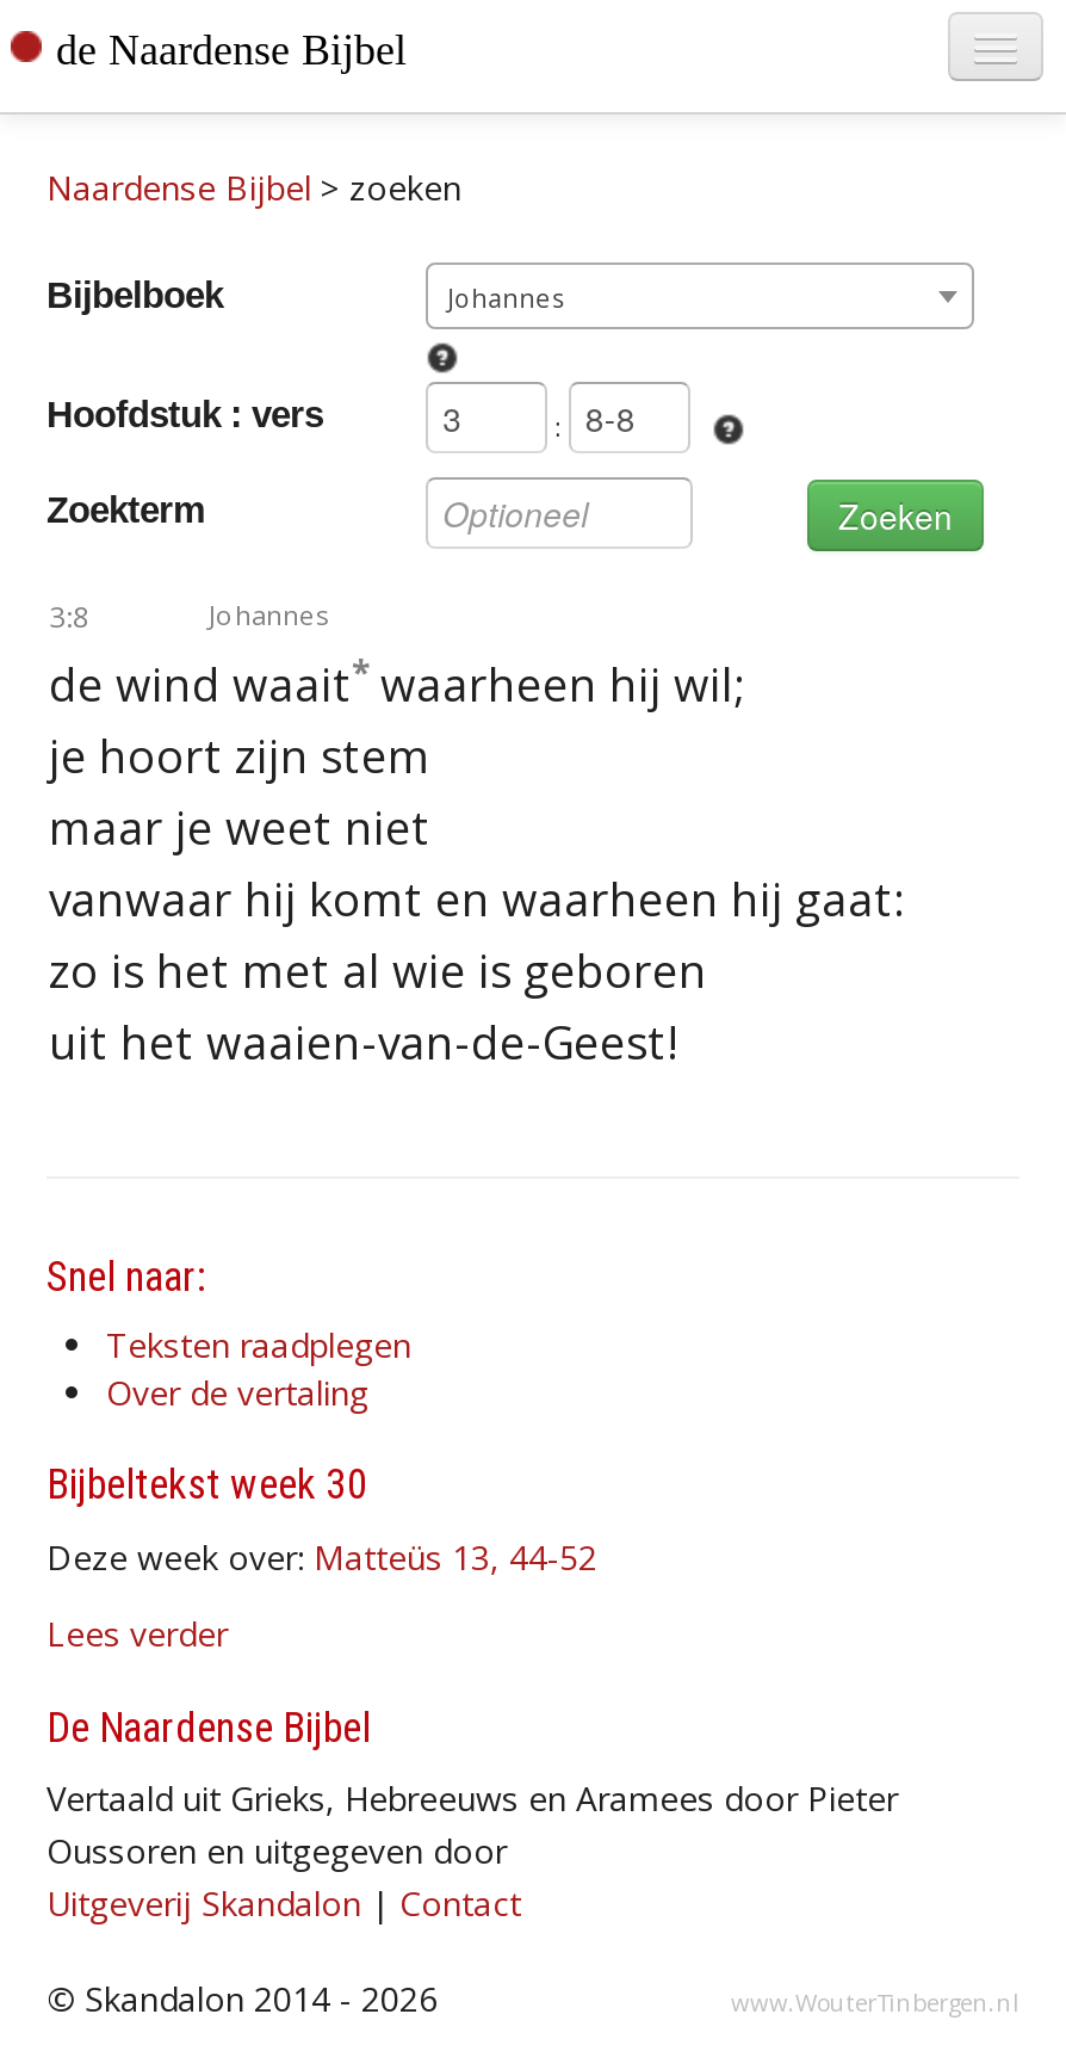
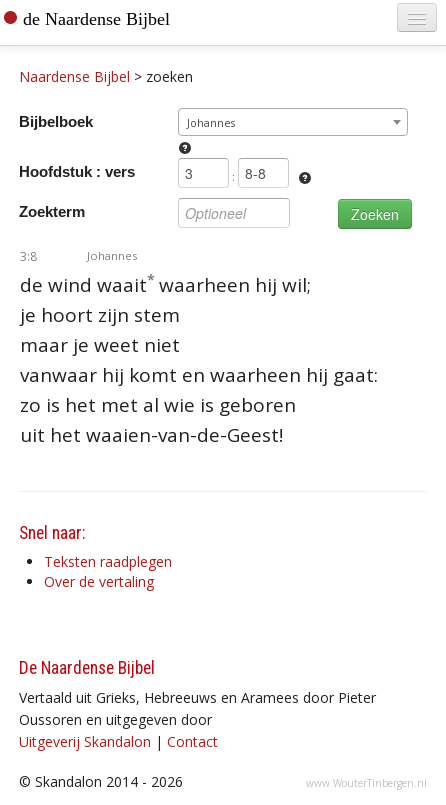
- Bijbeltekst week 30
- Deze week over: Matteüs 13, 44-52
- Lees verder
